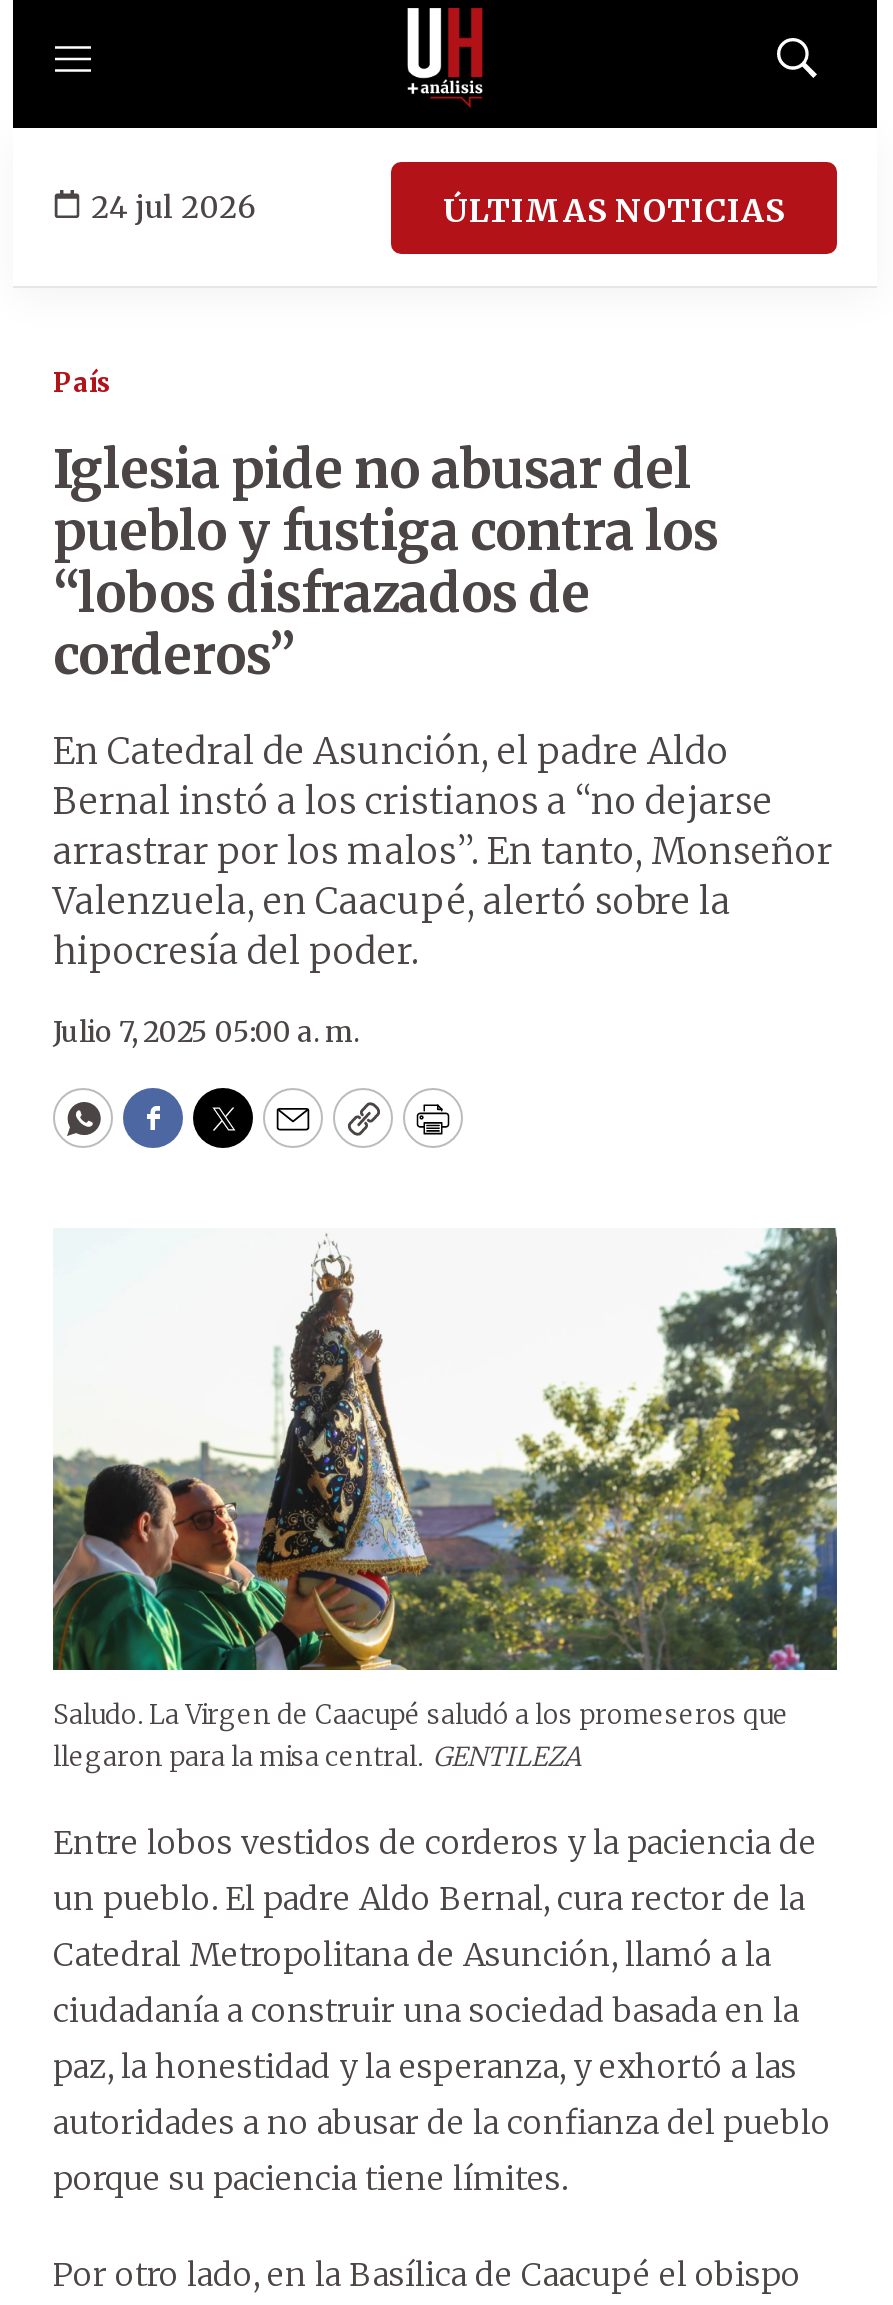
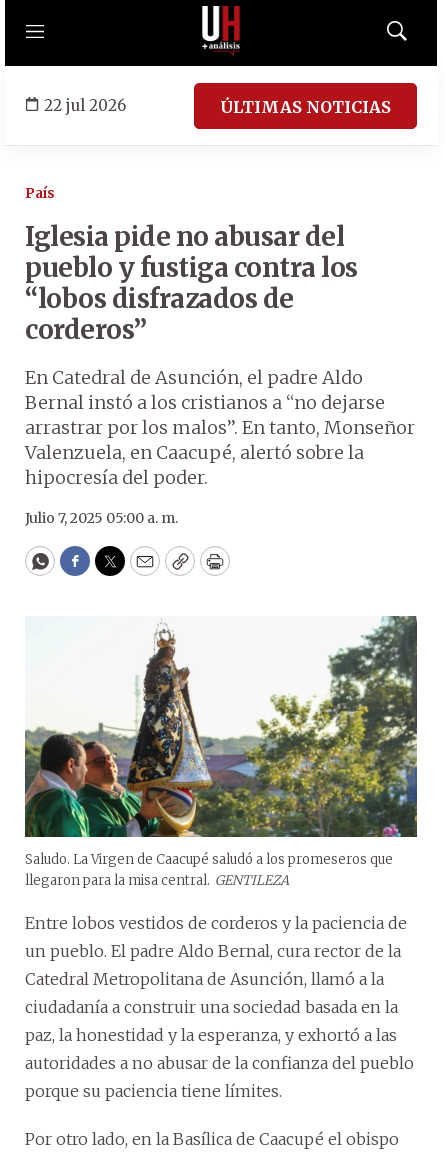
- 24 jul 2026
+ 22 jul 2026
